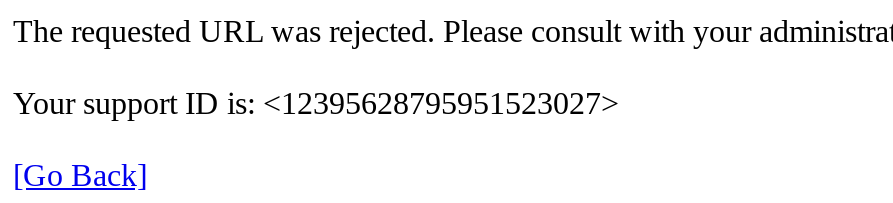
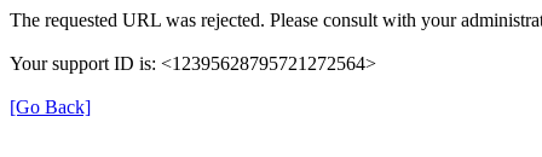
- Your support ID is: <12395628795951523027>
+ Your support ID is: <12395628795721272564>
